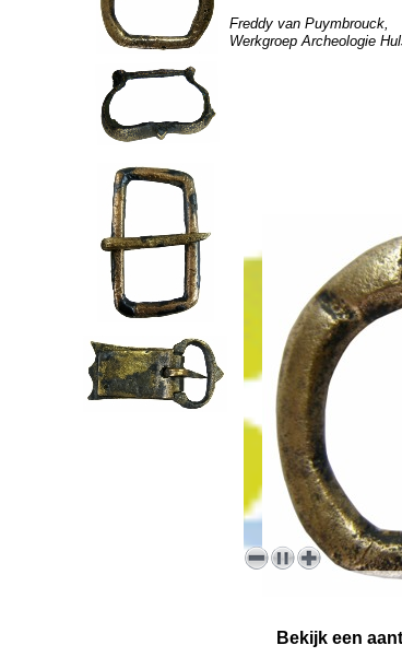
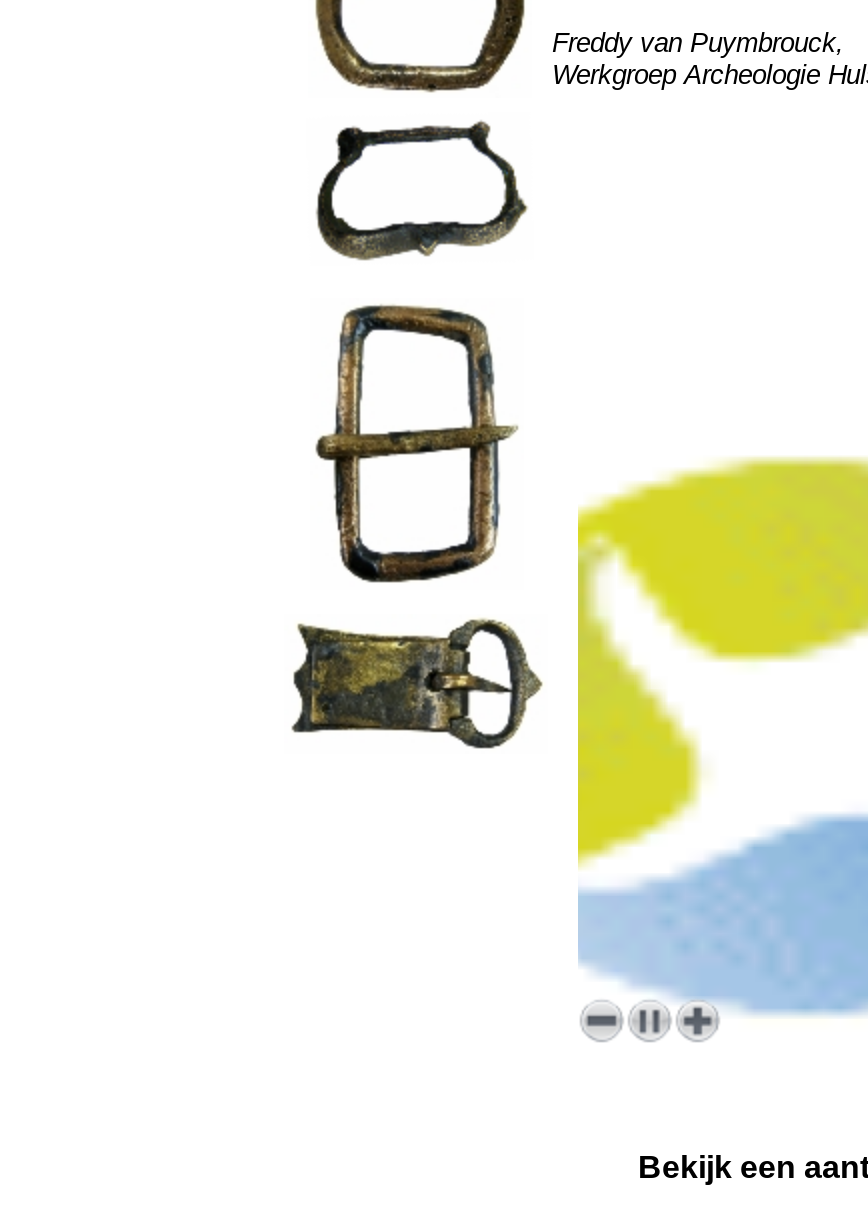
- [image]
+ [image]
